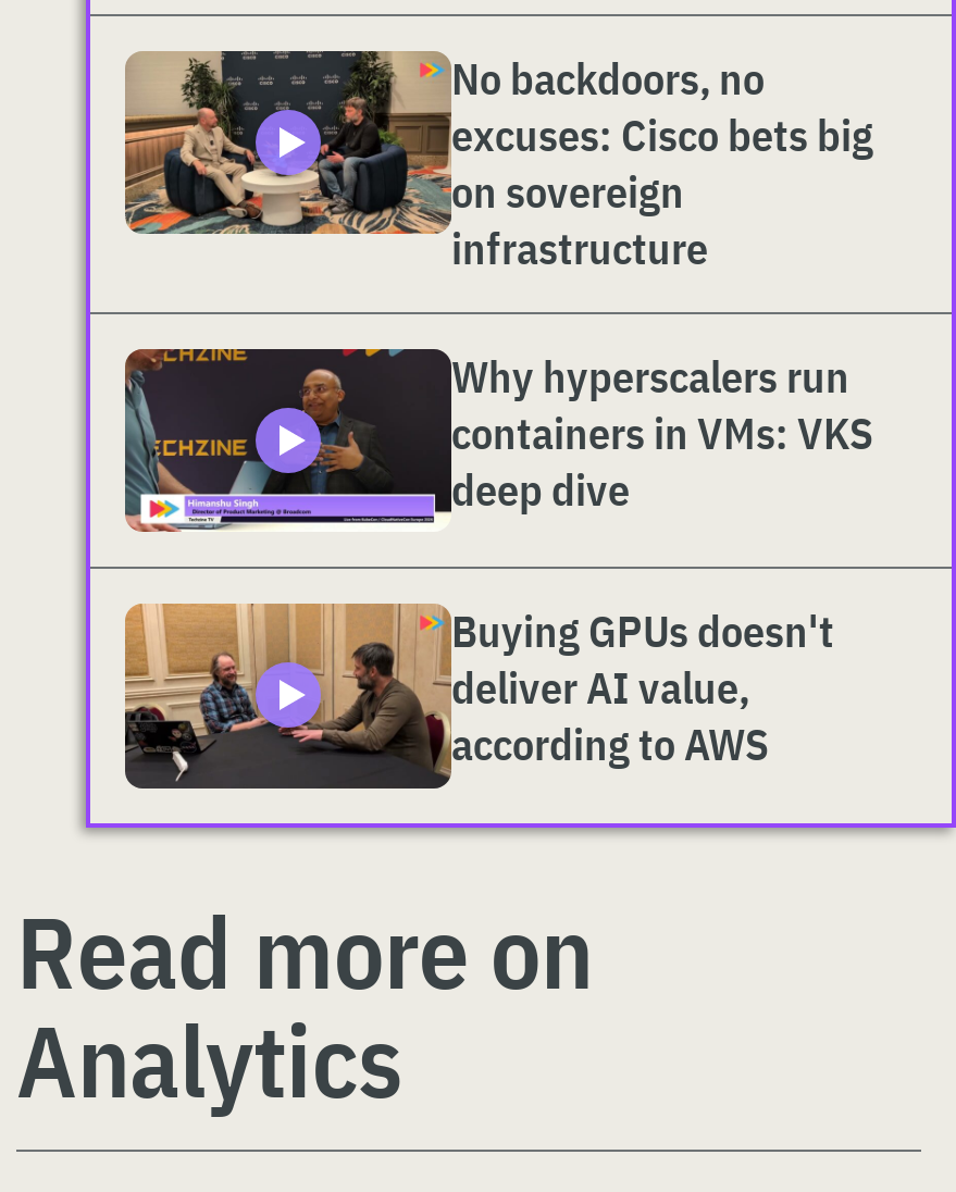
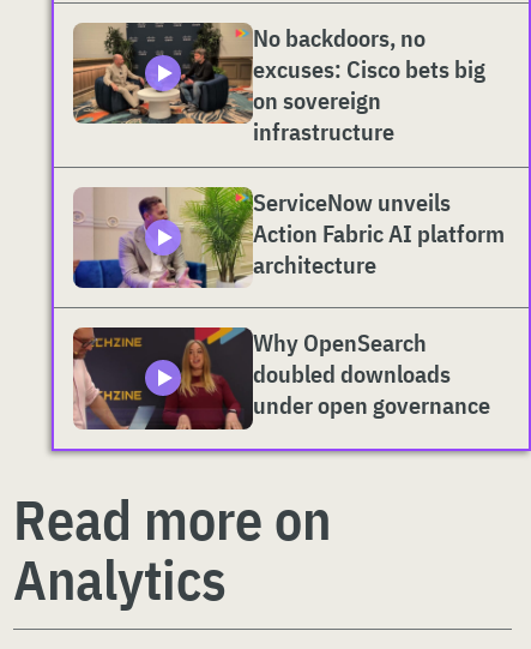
- [image]
- Why hyperscalers run
- containers in VMs: VKS
- deep dive
+ [image]
+ ServiceNow unveils
+ Action Fabric AI platform
+ architecture

- [image]
- Buying GPUs doesn't
- deliver AI value,
- according to AWS
+ [image]
+ Why OpenSearch
+ doubled downloads
+ under open governance
